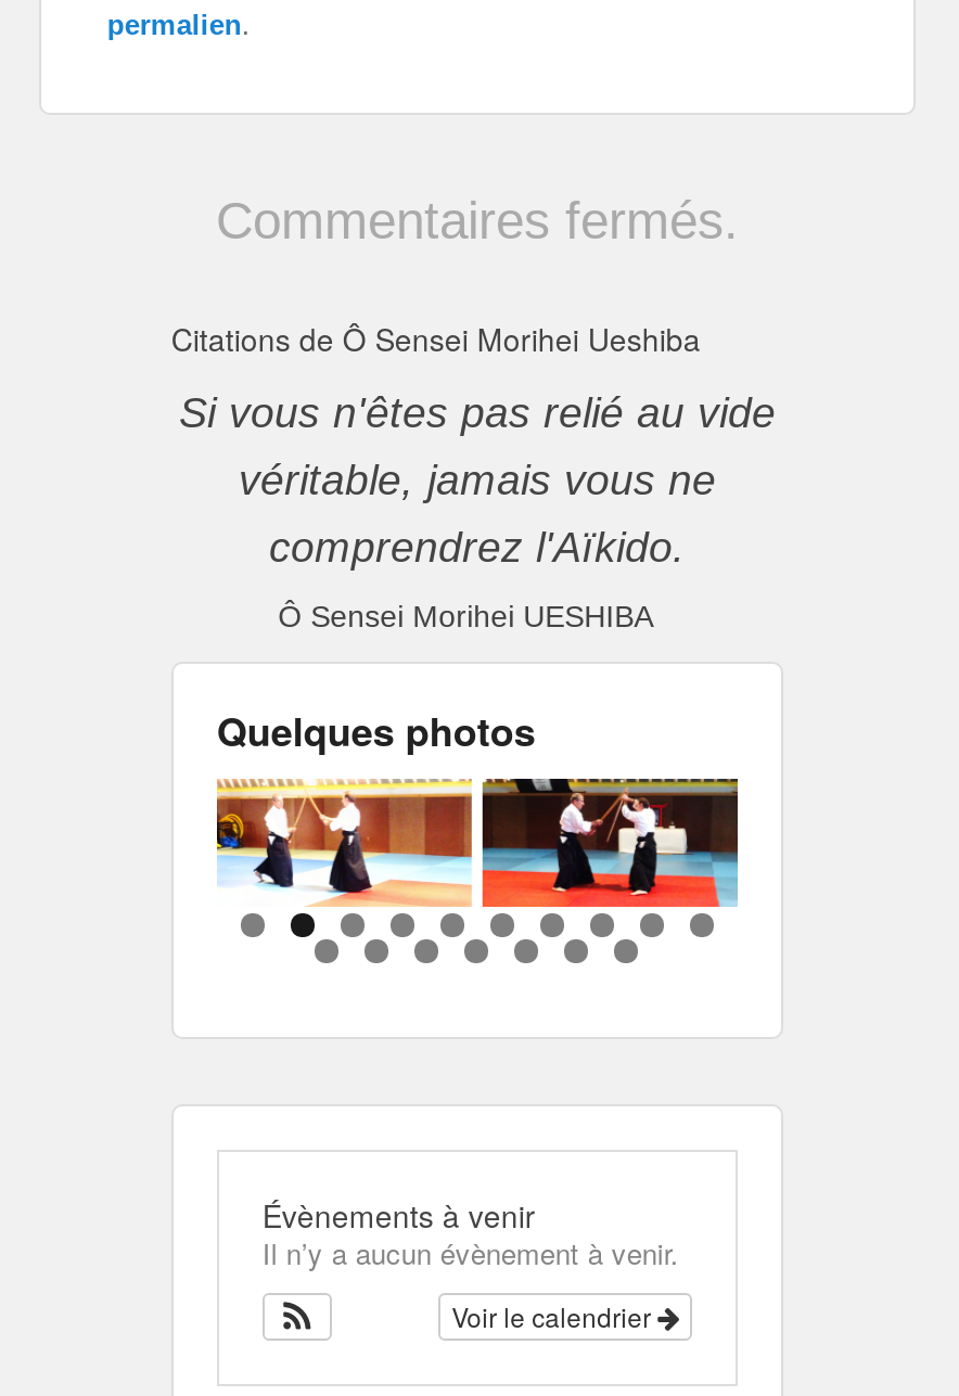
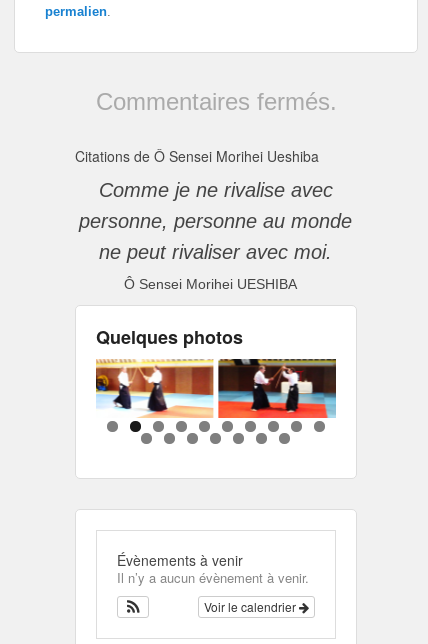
- Si vous n'êtes pas relié au vide
- véritable, jamais vous ne
- comprendrez l'Aïkido.
+ Comme je ne rivalise avec
+ personne, personne au monde
+ ne peut rivaliser avec moi.
